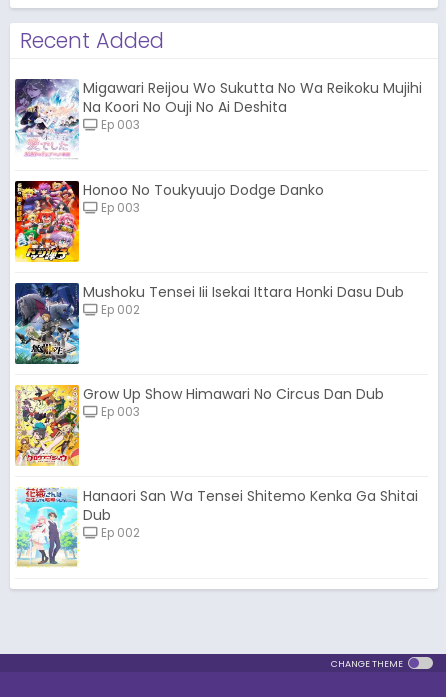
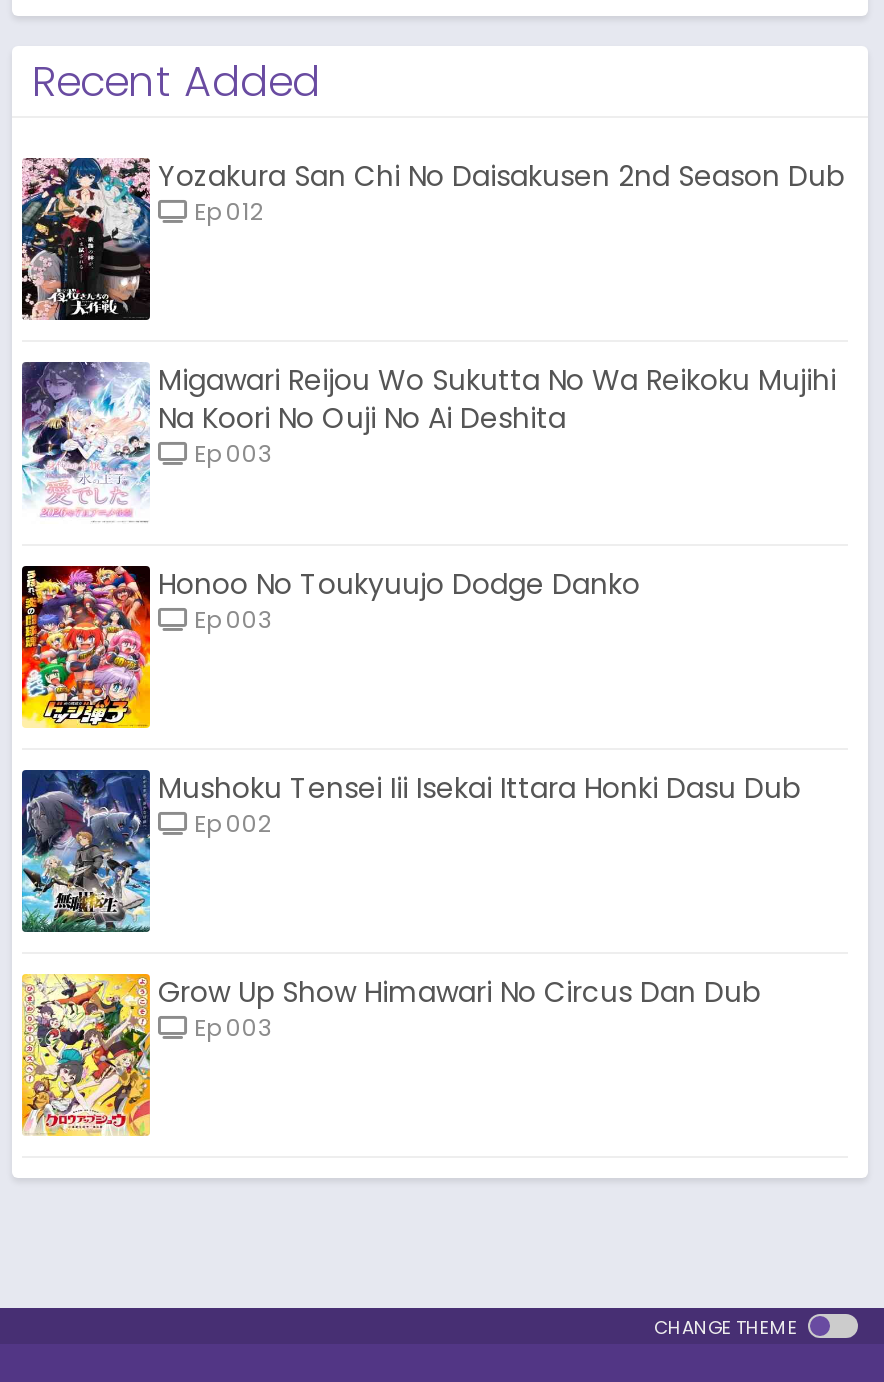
+ [image]
+ Yozakura San Chi No Daisakusen 2nd Season Dub
+ Ep 012

moved down: [image] | Migawari Reijou Wo Sukutta No Wa Reikoku Mujihi | Na Koori No Ouji No Ai Deshita | ... | Grow Up Show Himawari No Circus Dan Dub | Ep 003

moved down: [image]

- [image]
- Hanaori San Wa Tensei Shitemo Kenka Ga Shitai
- Dub
- Ep 002
